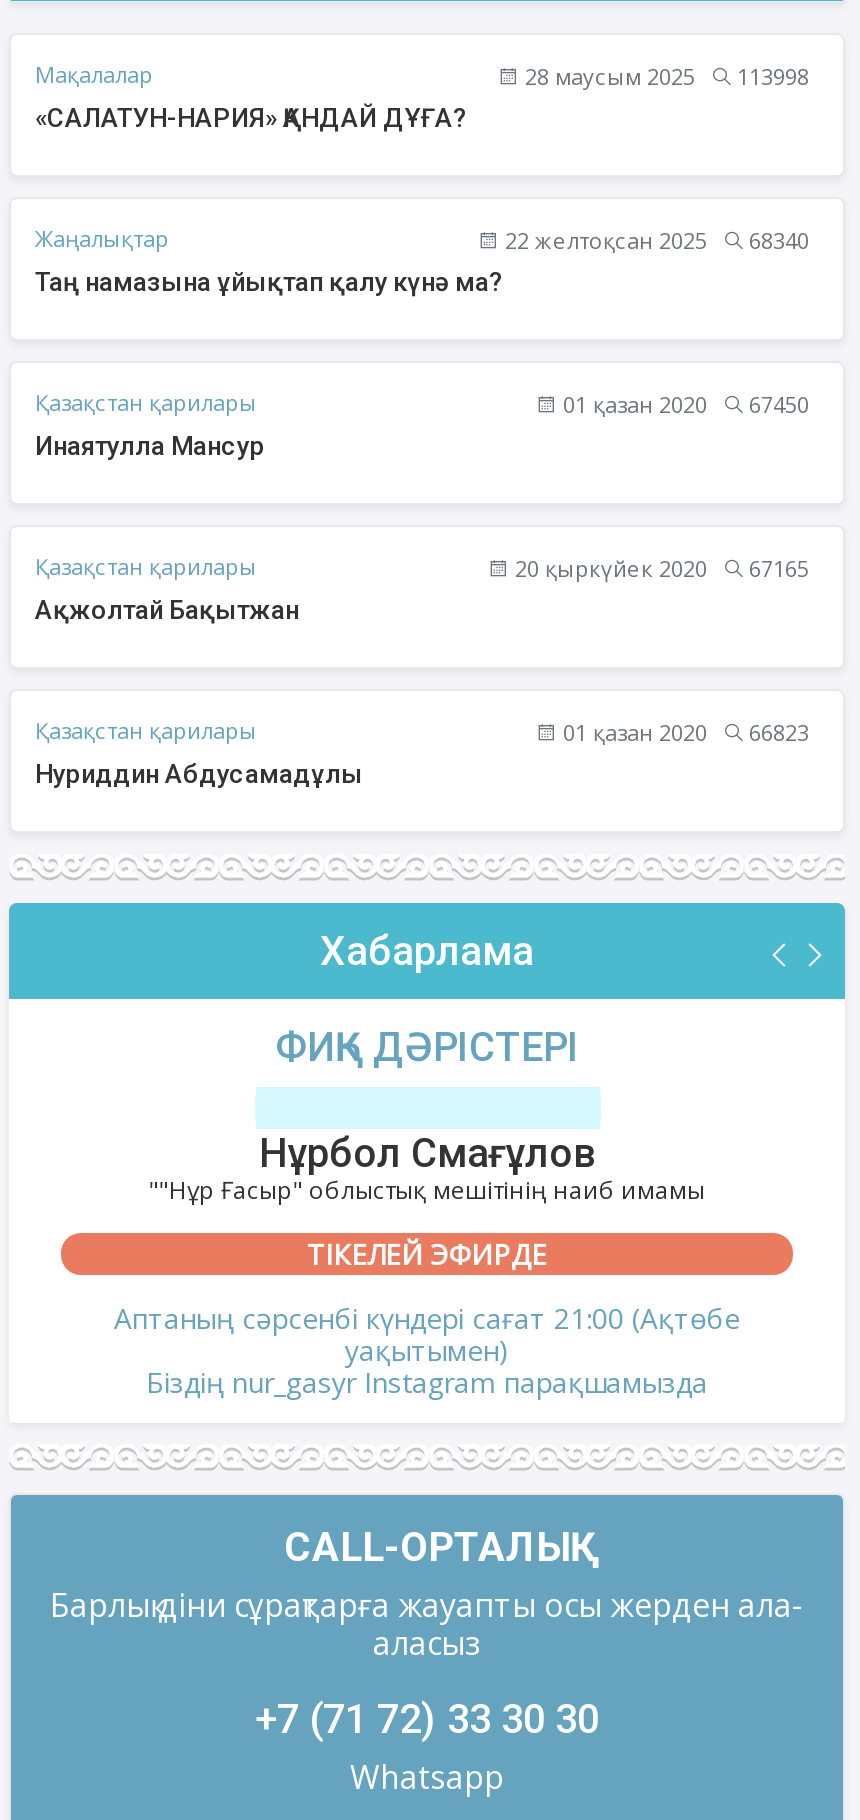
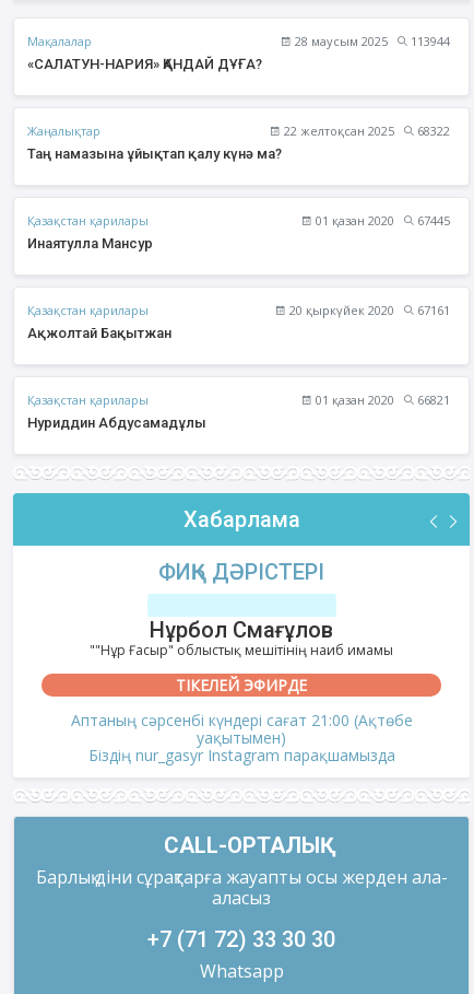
- 113998
+ 113944

- 68340
+ 68322

- 67450
+ 67445

- 67165
+ 67161

- 66823
+ 66821
